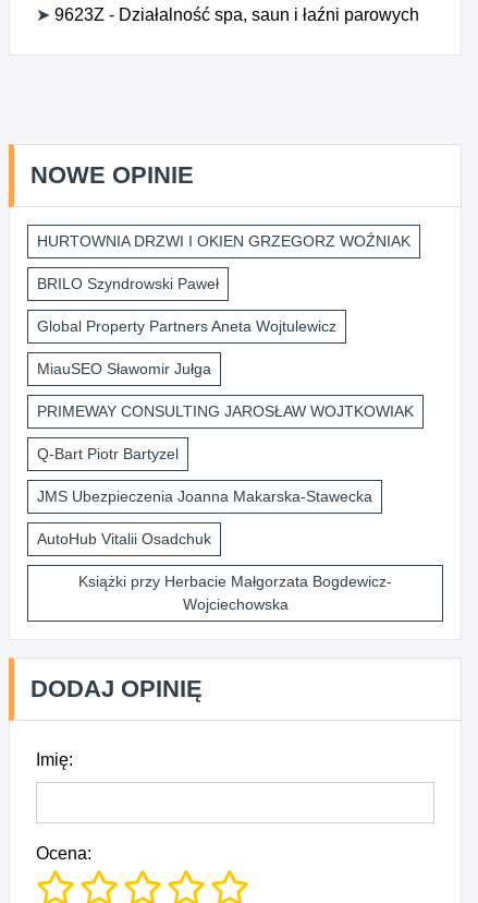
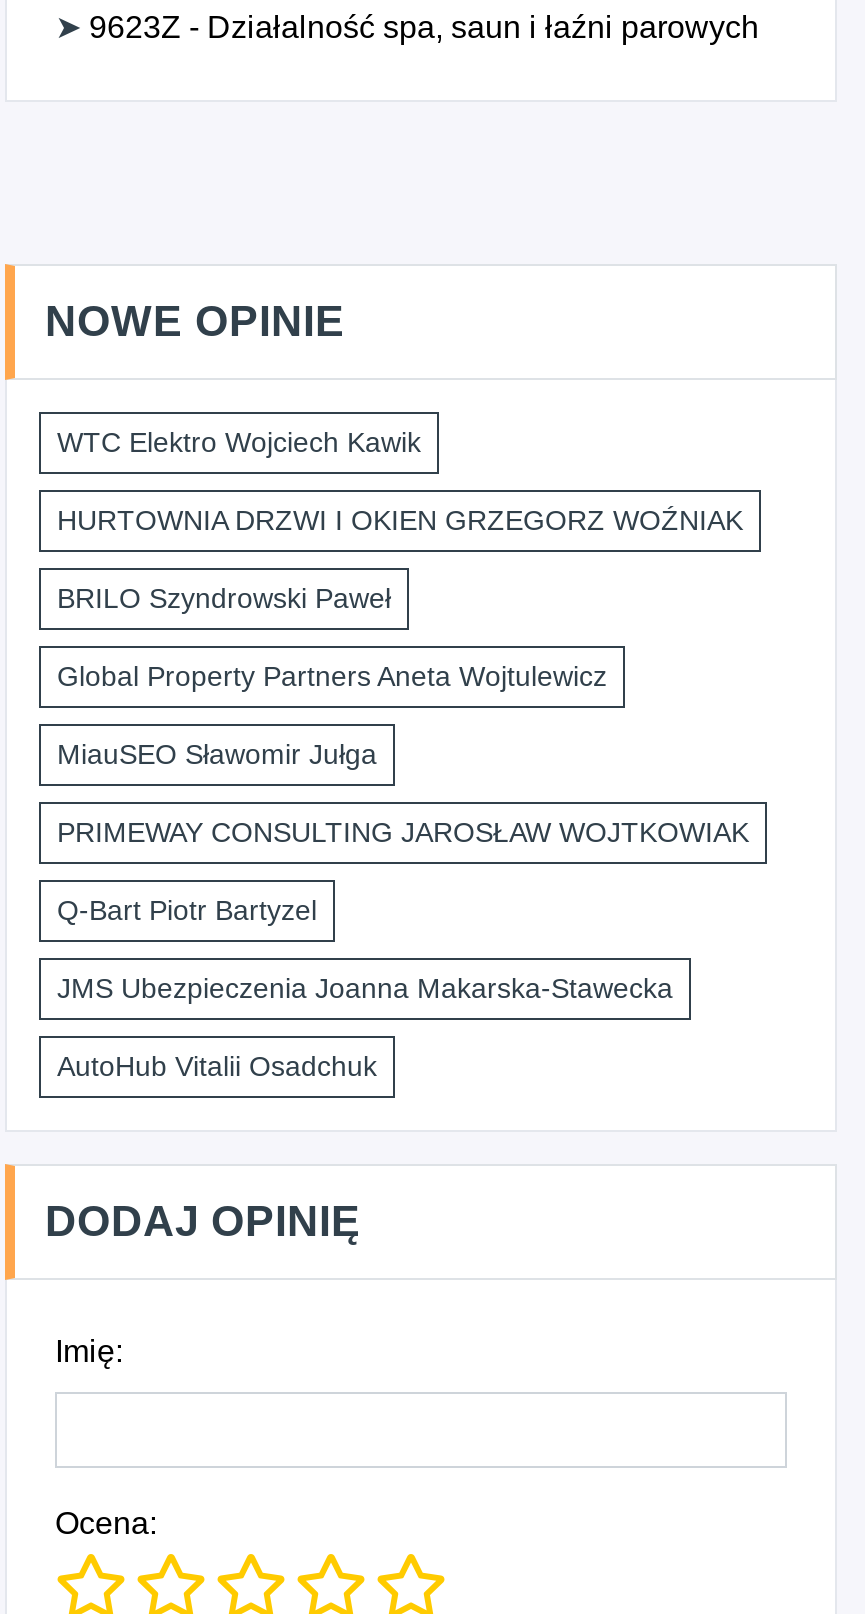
+ WTC Elektro Wojciech Kawik

moved down: HURTOWNIA DRZWI I OKIEN GRZEGORZ WOŹNIAK | BRILO Szyndrowski Paweł | Global Property Partners Aneta Wojtulewicz | MiauSEO Sławomir Jułga | PRIMEWAY CONSULTING JAROSŁAW WOJTKOWIAK | Q-Bart Piotr Bartyzel | JMS Ubezpieczenia Joanna Makarska-Stawecka | AutoHub Vitalii Osadchuk

- Książki przy Herbacie Małgorzata Bogdewicz-
- Wojciechowska
